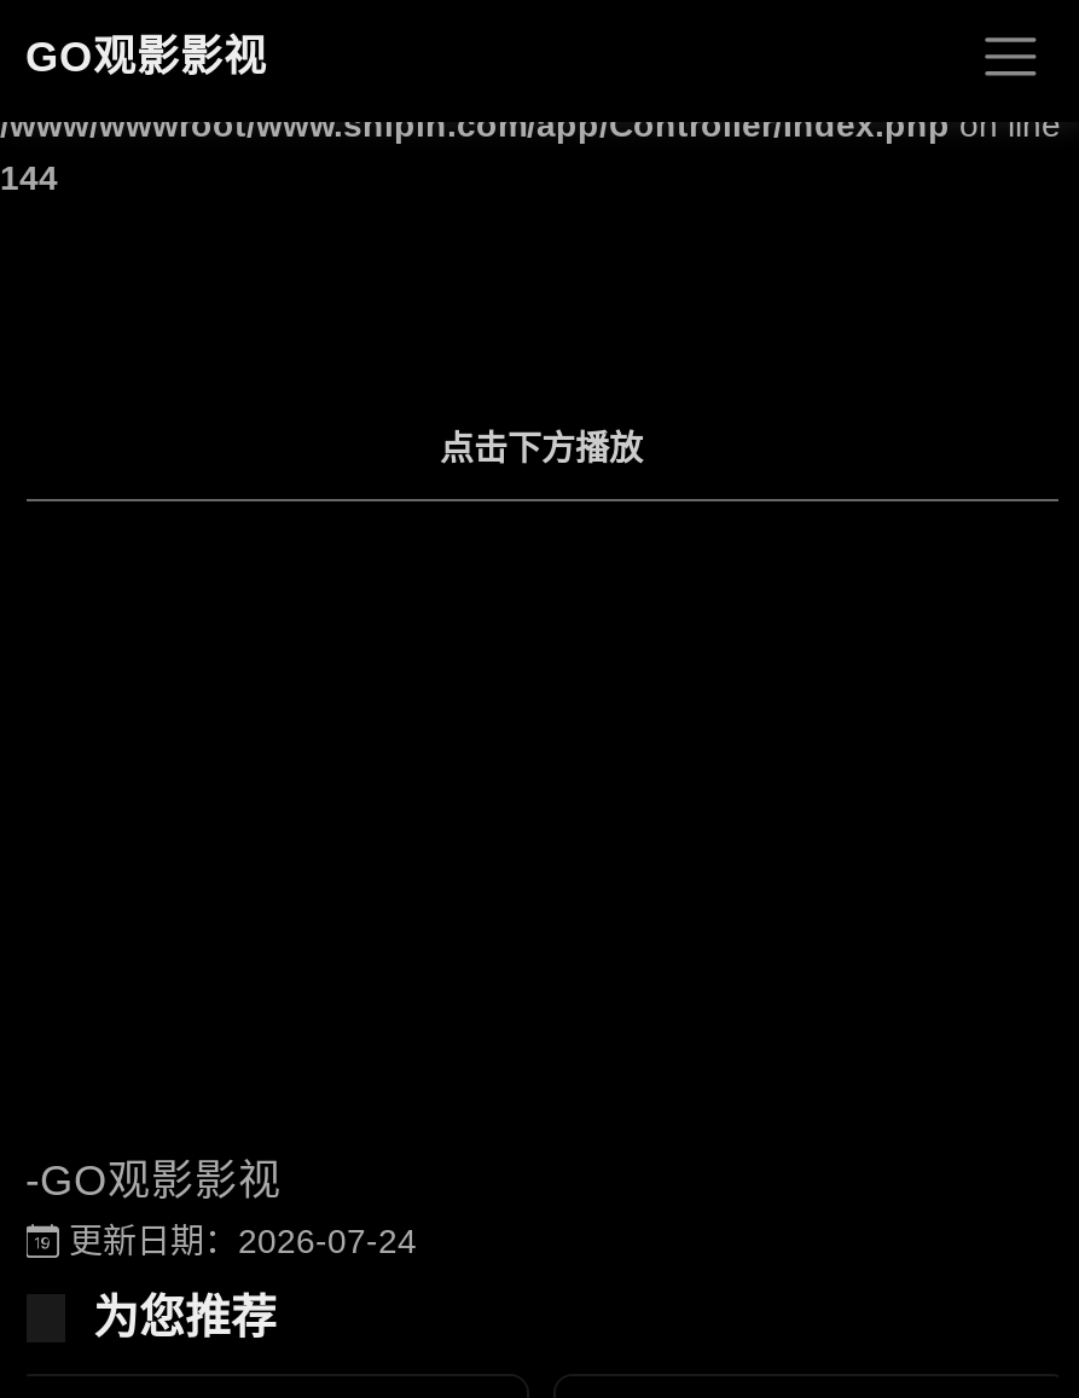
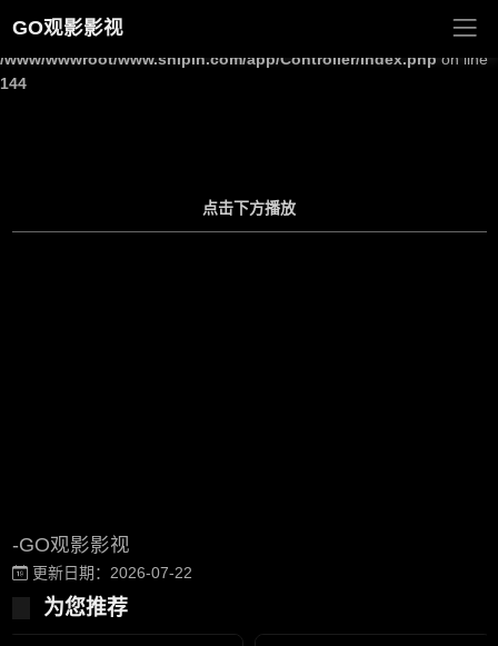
- 更新日期：2026-07-24
+ 更新日期：2026-07-22
